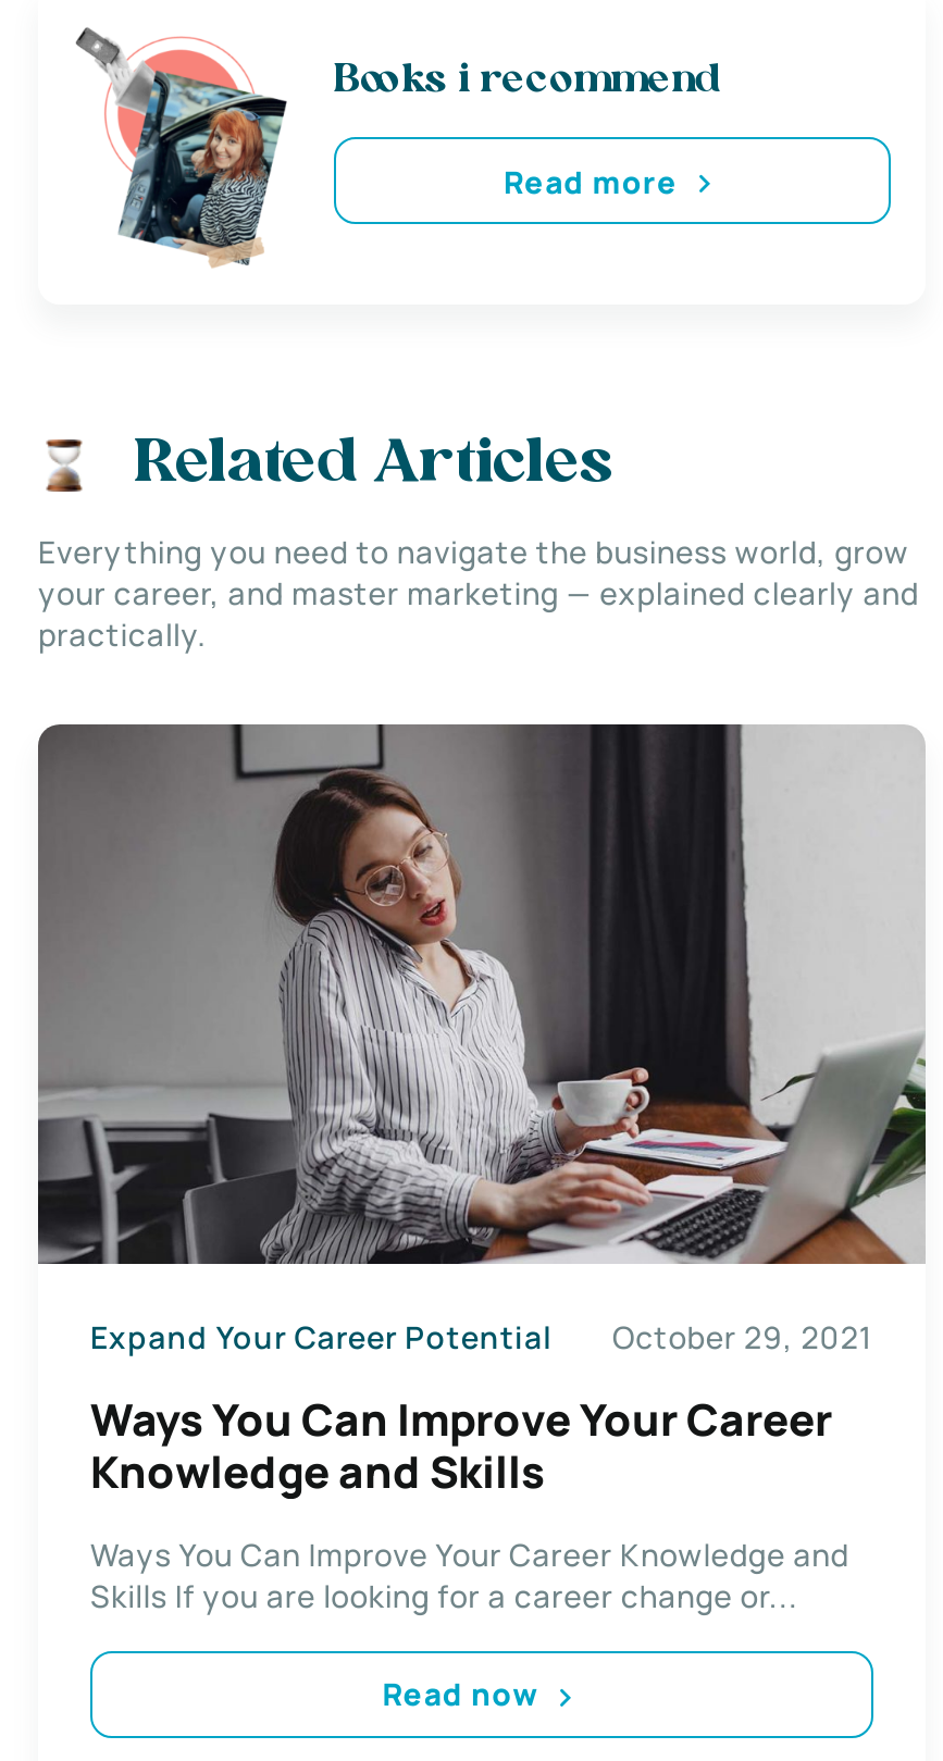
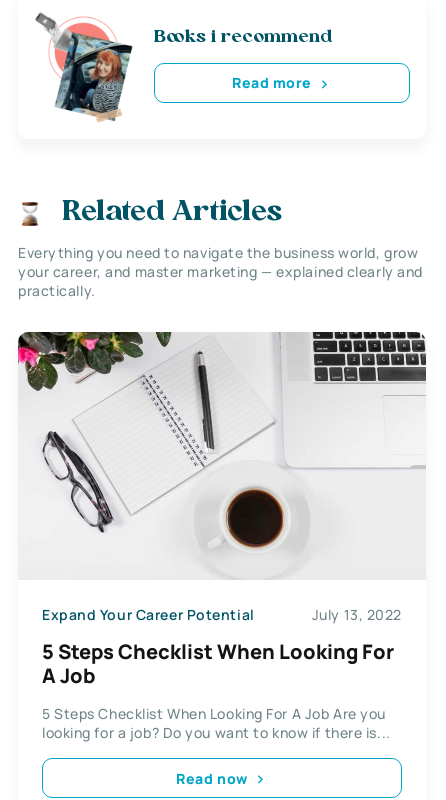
- [image]
- October 29, 2021
+ [image]
+ July 13, 2022

- Ways You Can Improve Your Career
- Knowledge and Skills
+ 5 Steps Checklist When Looking For
+ A Job

- Ways You Can Improve Your Career Knowledge and
- Skills If you are looking for a career change or...
+ 5 Steps Checklist When Looking For A Job Are you
+ looking for a job? Do you want to know if there is...
